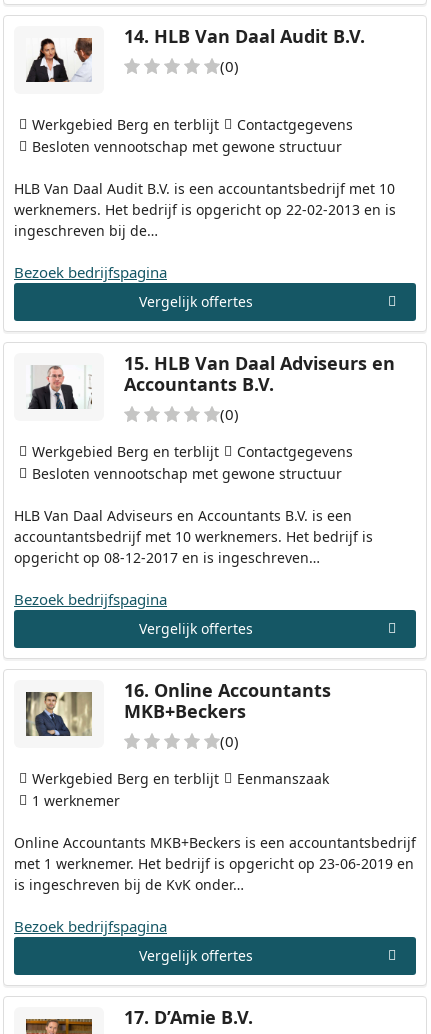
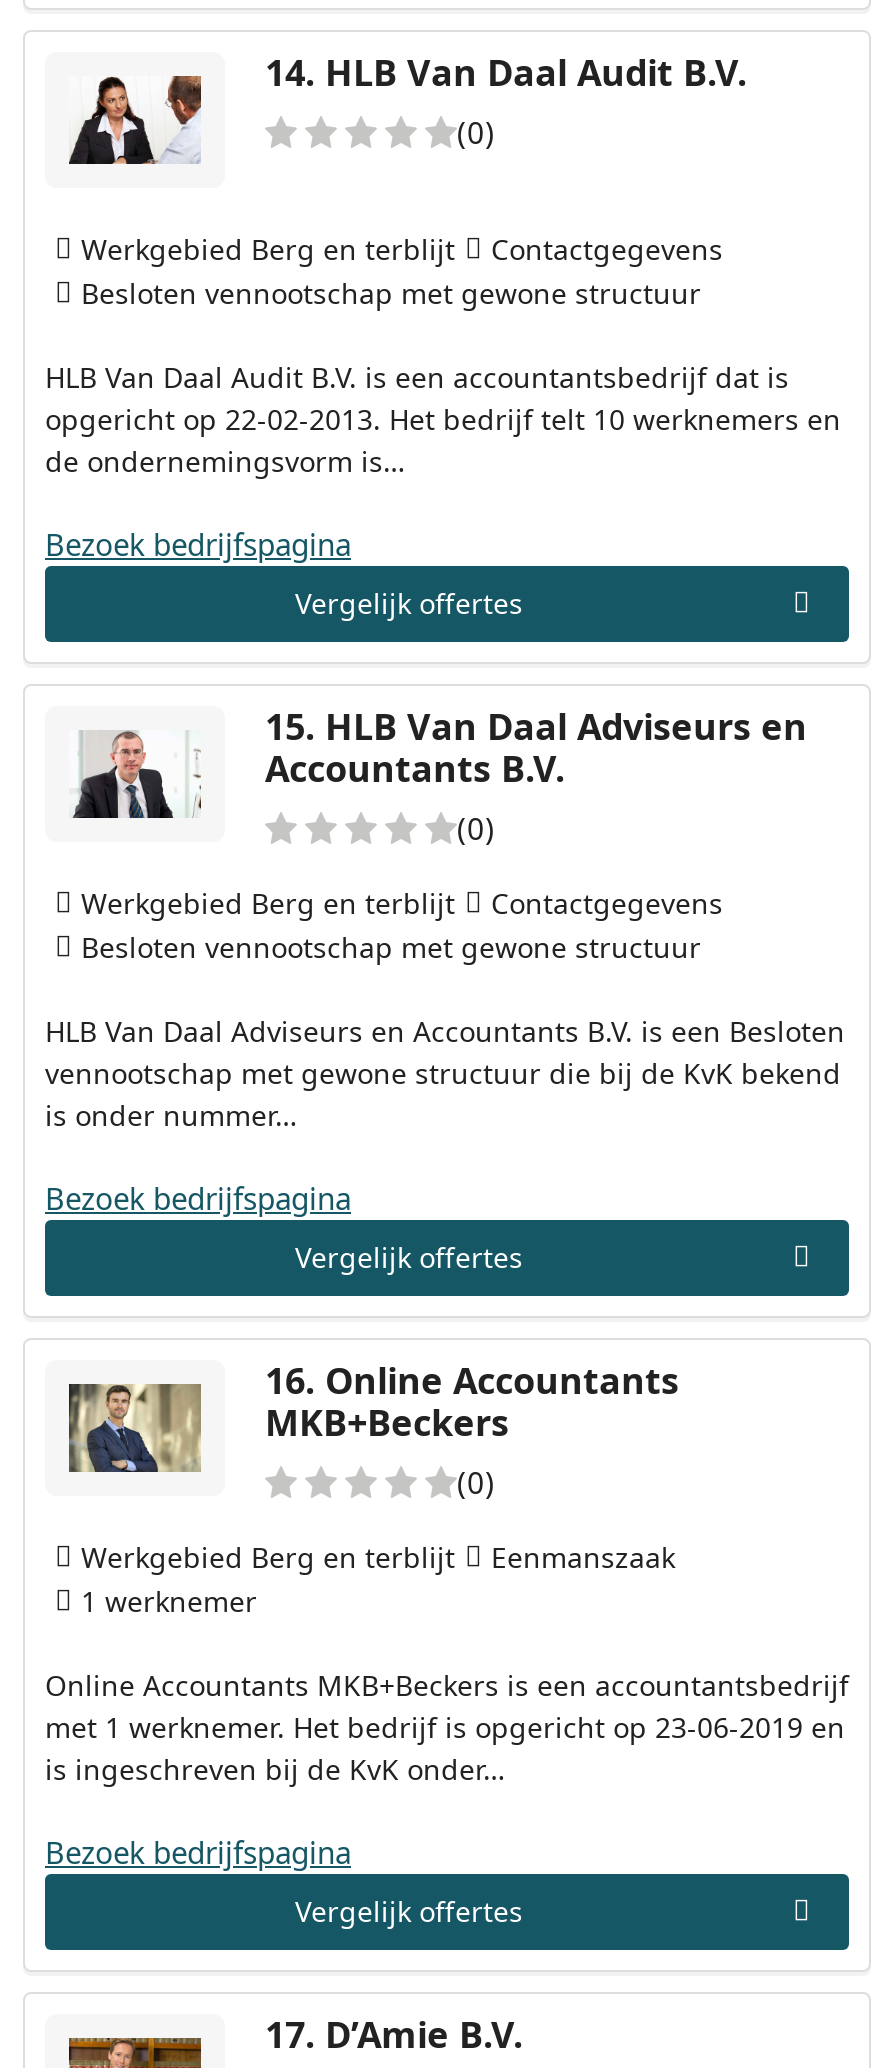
- HLB Van Daal Audit B.V. is een accountantsbedrijf met 10
- werknemers. Het bedrijf is opgericht op 22-02-2013 en is
- ingeschreven bij de…
+ HLB Van Daal Audit B.V. is een accountantsbedrijf dat is
+ opgericht op 22-02-2013. Het bedrijf telt 10 werknemers en
+ de ondernemingsvorm is…

- HLB Van Daal Adviseurs en Accountants B.V. is een
- accountantsbedrijf met 10 werknemers. Het bedrijf is
- opgericht op 08-12-2017 en is ingeschreven…
+ HLB Van Daal Adviseurs en Accountants B.V. is een Besloten
+ vennootschap met gewone structuur die bij de KvK bekend
+ is onder nummer…
